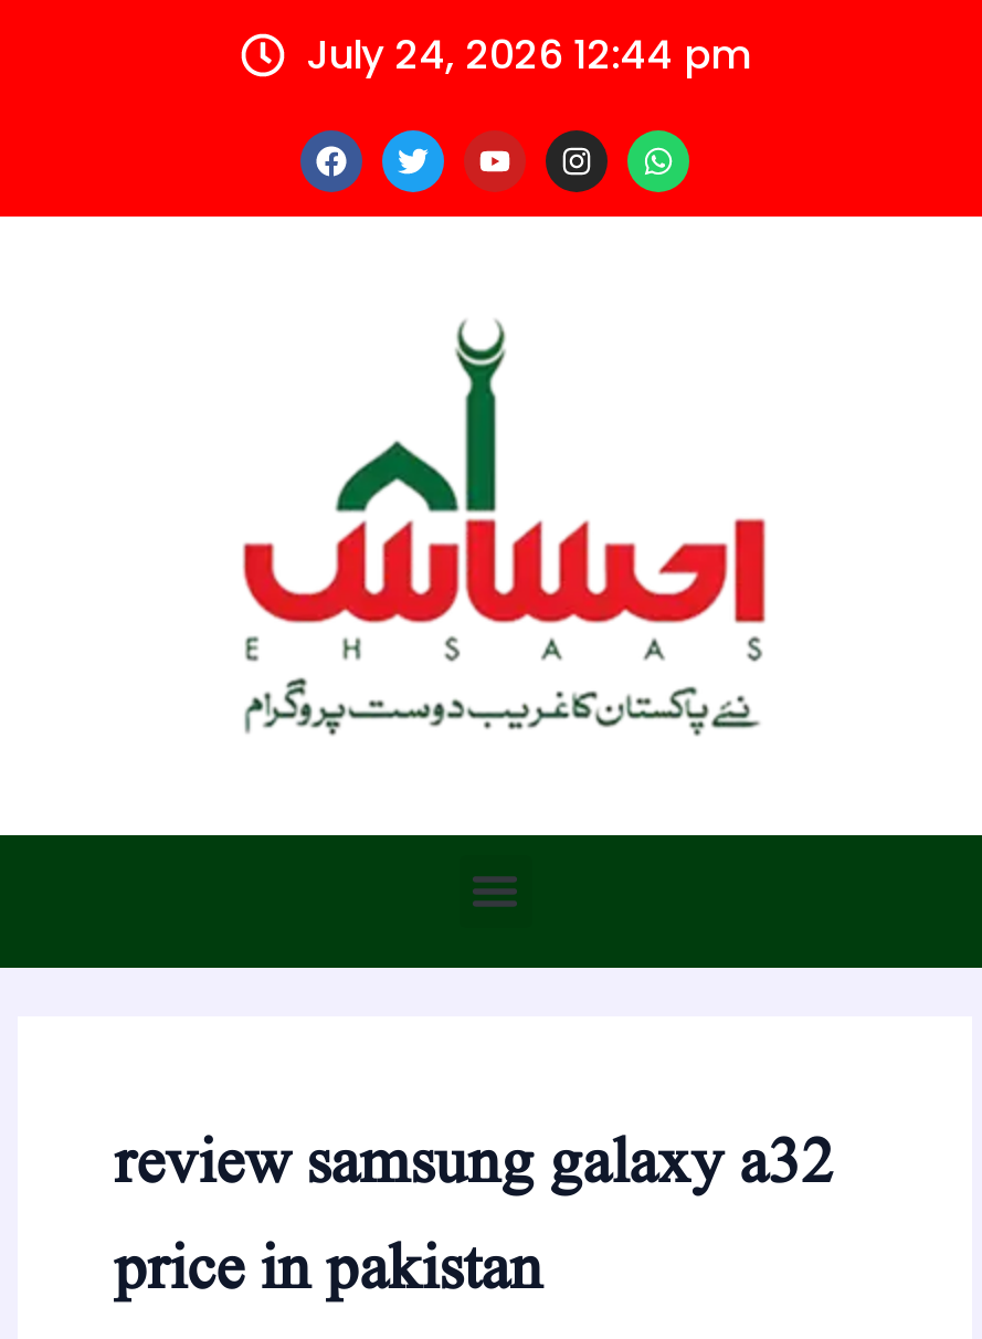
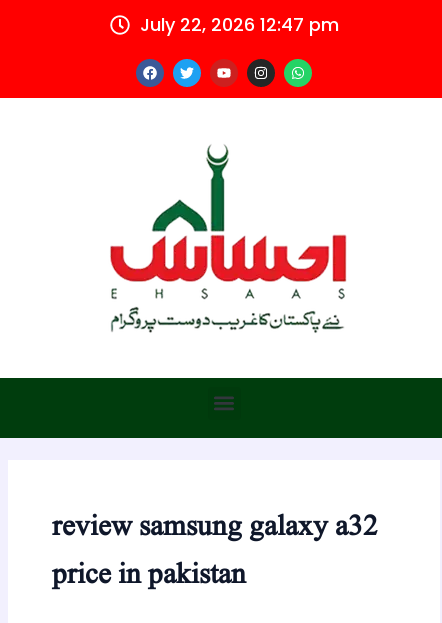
- July 24, 2026 12:44 pm
+ July 22, 2026 12:47 pm
